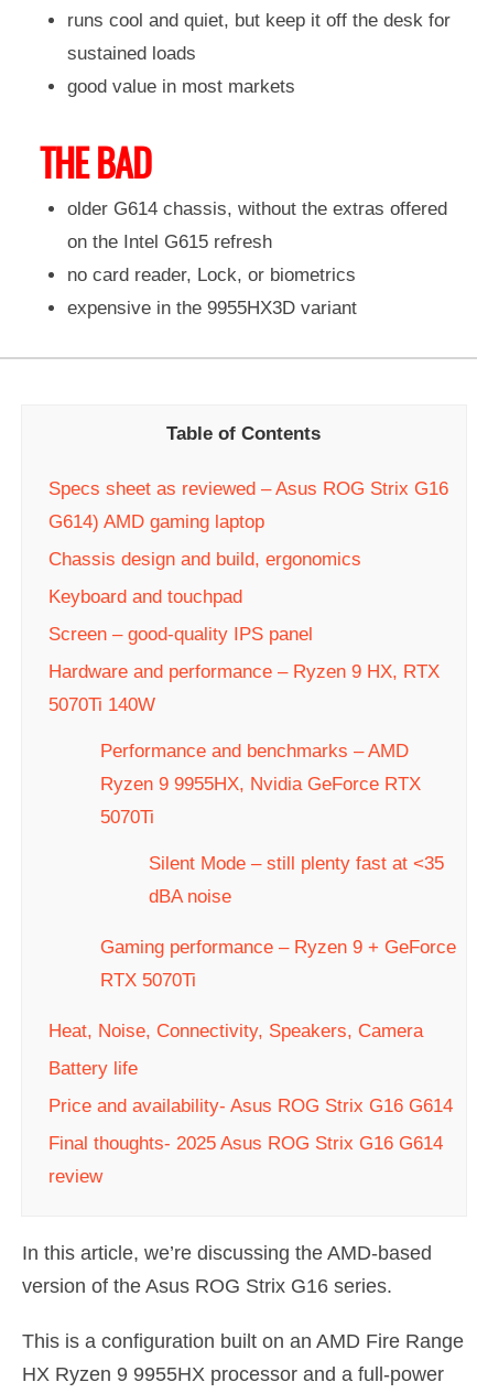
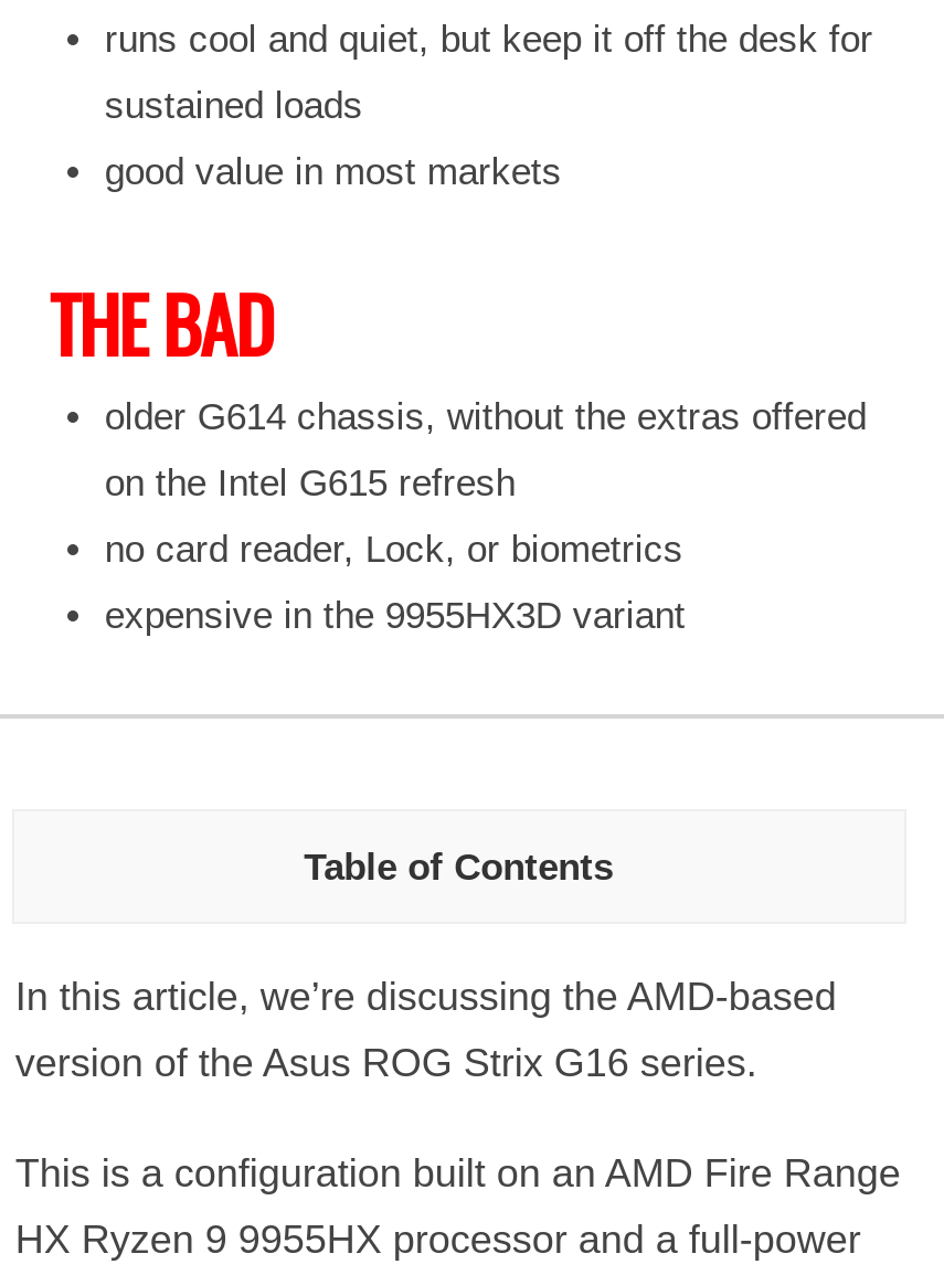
- Specs sheet as reviewed – Asus ROG Strix G16
- G614) AMD gaming laptop
- Chassis design and build, ergonomics
- Keyboard and touchpad
- Screen – good-quality IPS panel
- Hardware and performance – Ryzen 9 HX, RTX
- 5070Ti 140W
- Performance and benchmarks – AMD
- Ryzen 9 9955HX, Nvidia GeForce RTX
- 5070Ti
- Silent Mode – still plenty fast at <35
- dBA noise
- Gaming performance – Ryzen 9 + GeForce
- RTX 5070Ti
- Heat, Noise, Connectivity, Speakers, Camera
- Battery life
- Price and availability- Asus ROG Strix G16 G614
- Final thoughts- 2025 Asus ROG Strix G16 G614
- review
